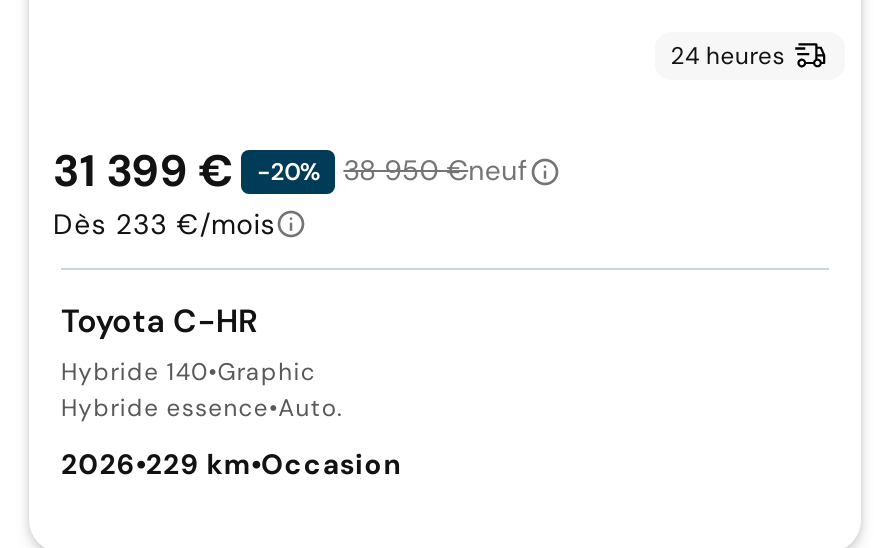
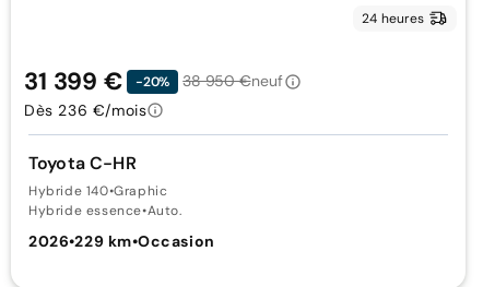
- Dès 233 €/mois
+ Dès 236 €/mois
